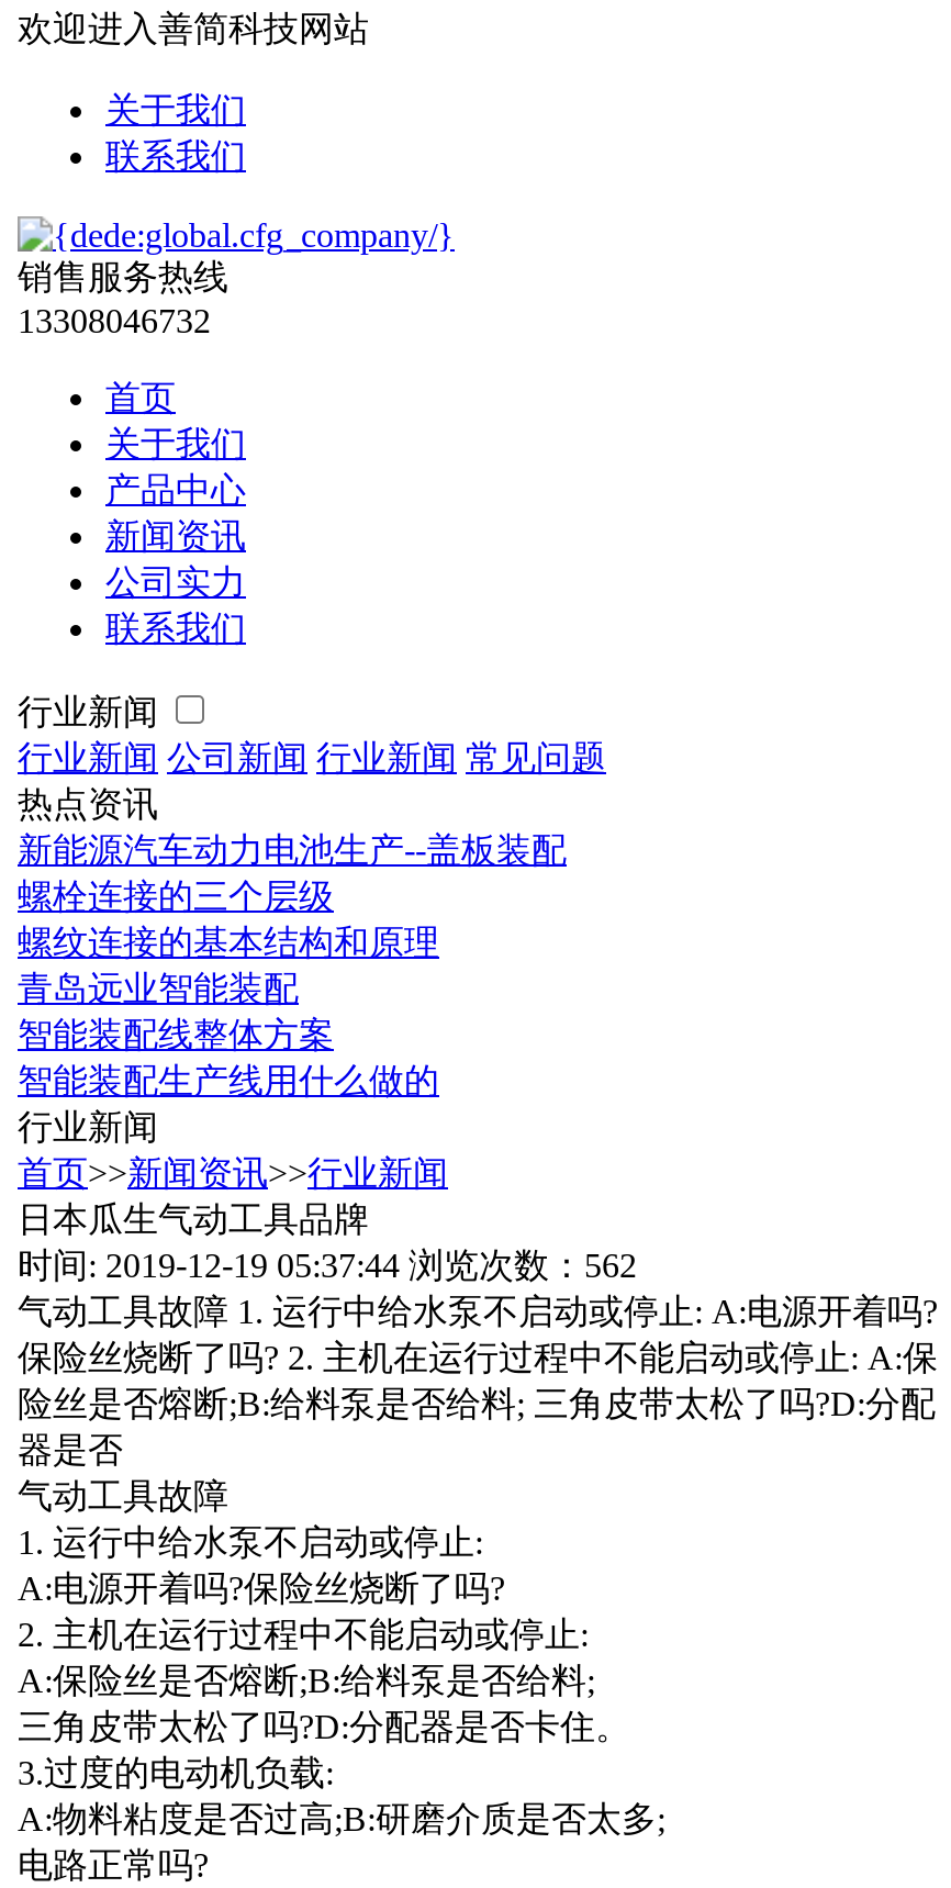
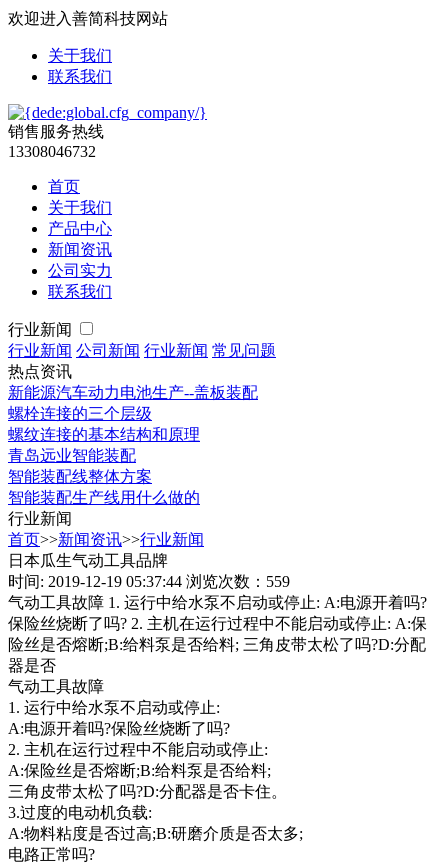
- 时间: 2019-12-19 05:37:44浏览次数：562
+ 时间: 2019-12-19 05:37:44浏览次数：559
